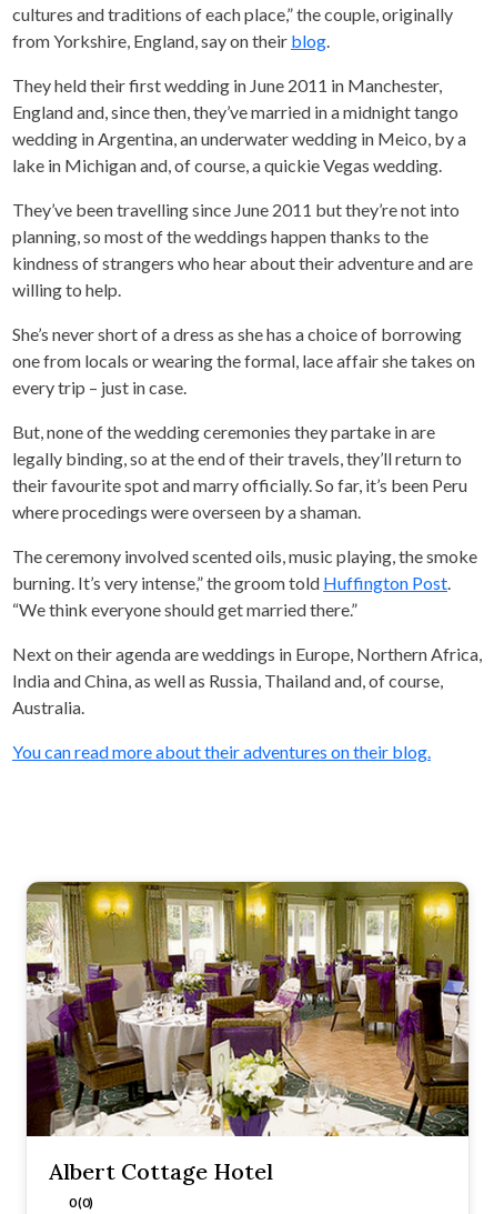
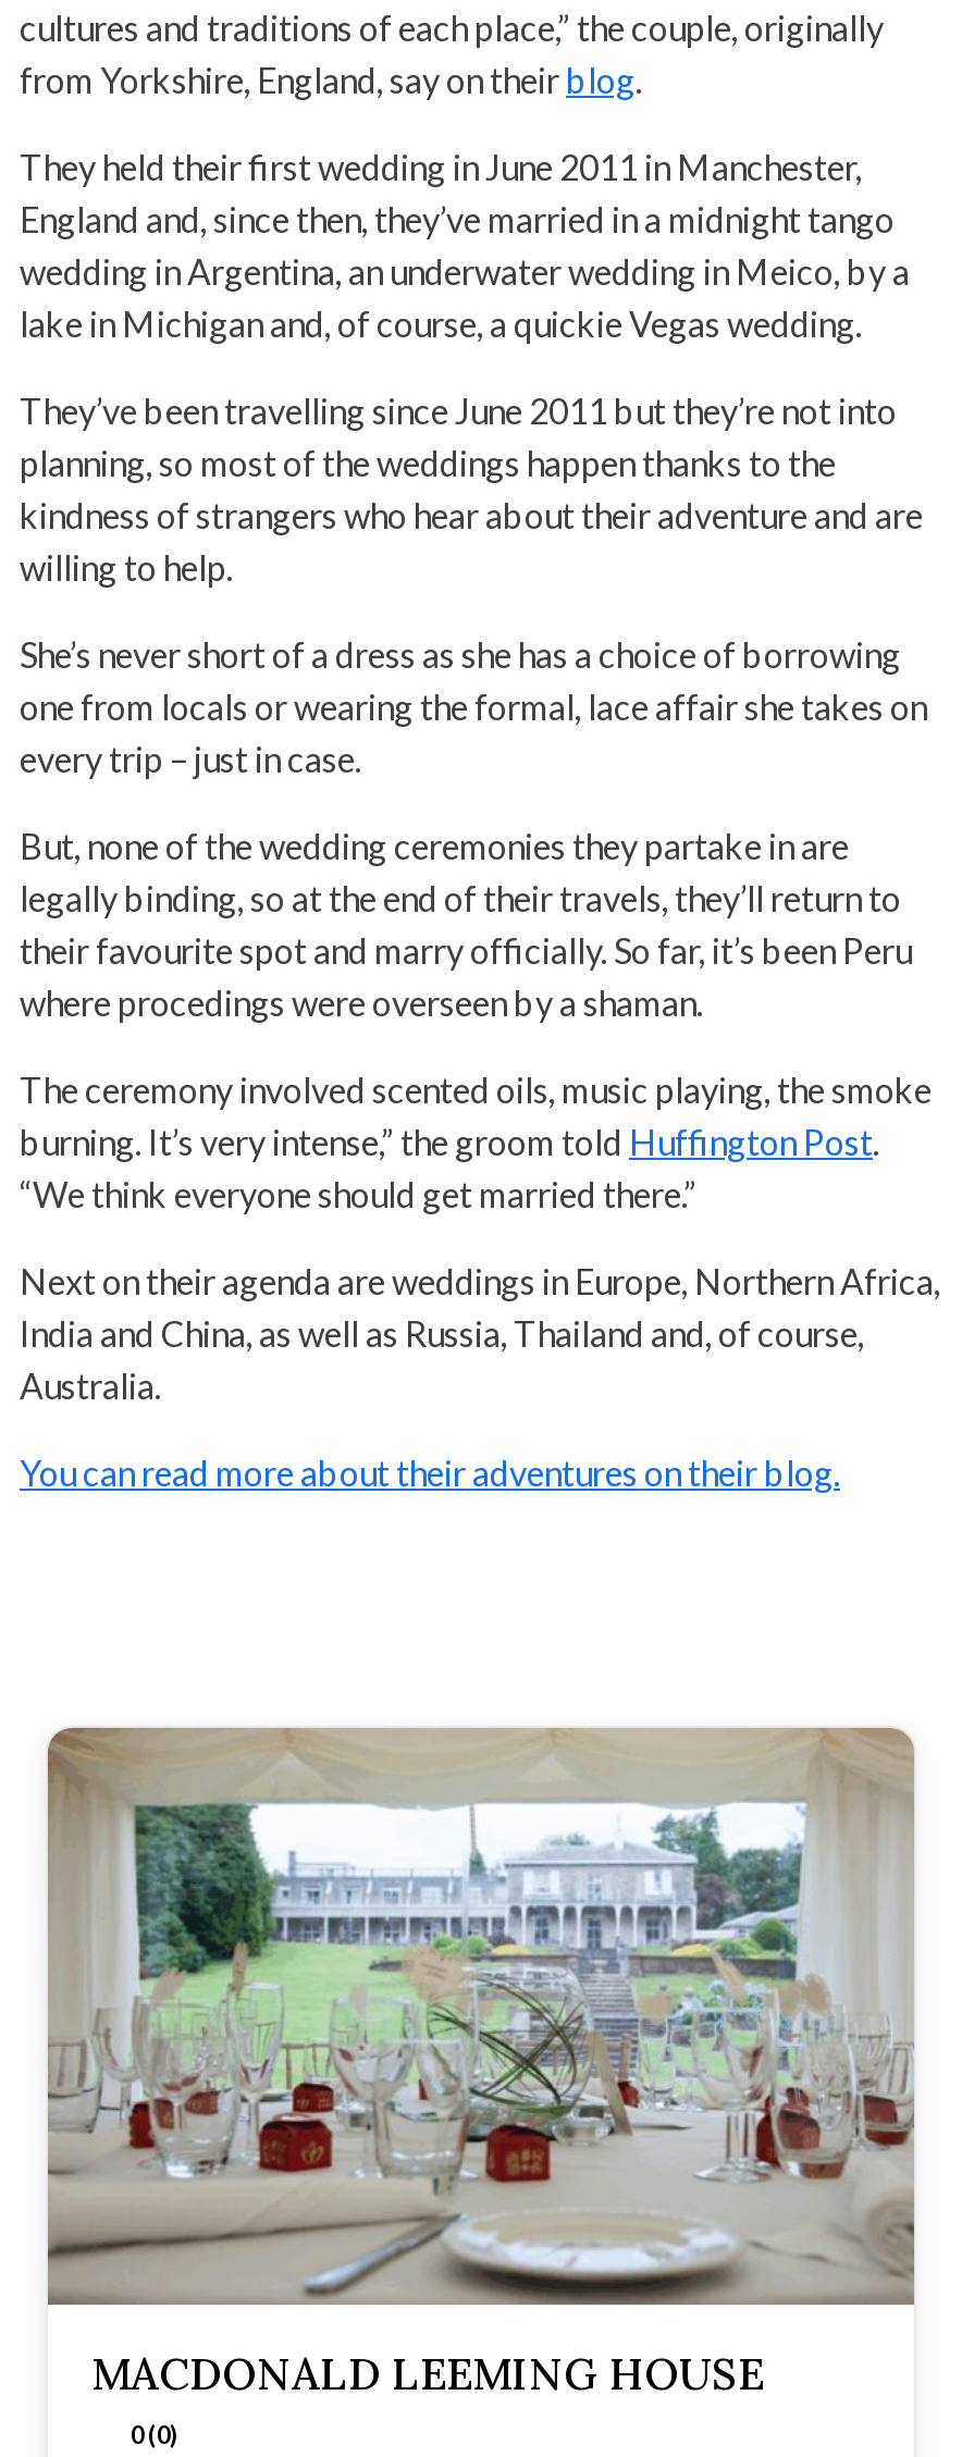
- [image]
- Albert Cottage Hotel
+ [image]
+ MACDONALD LEEMING HOUSE
